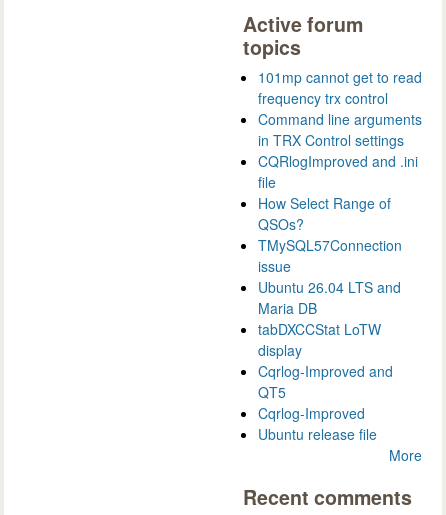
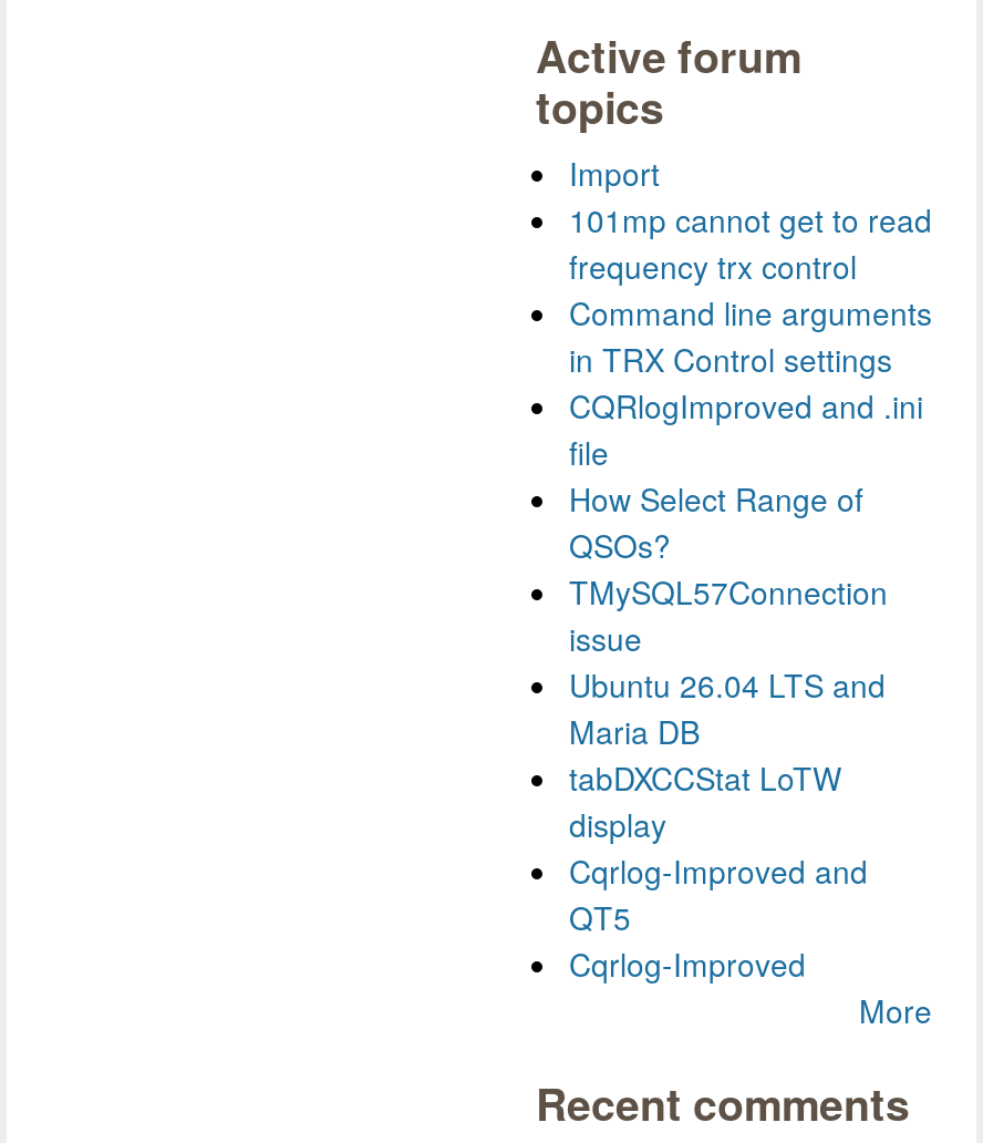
+ Import

moved down: 101mp cannot get to read | frequency trx control | Command line arguments | ... | QT5 | Cqrlog-Improved

- Ubuntu release file
